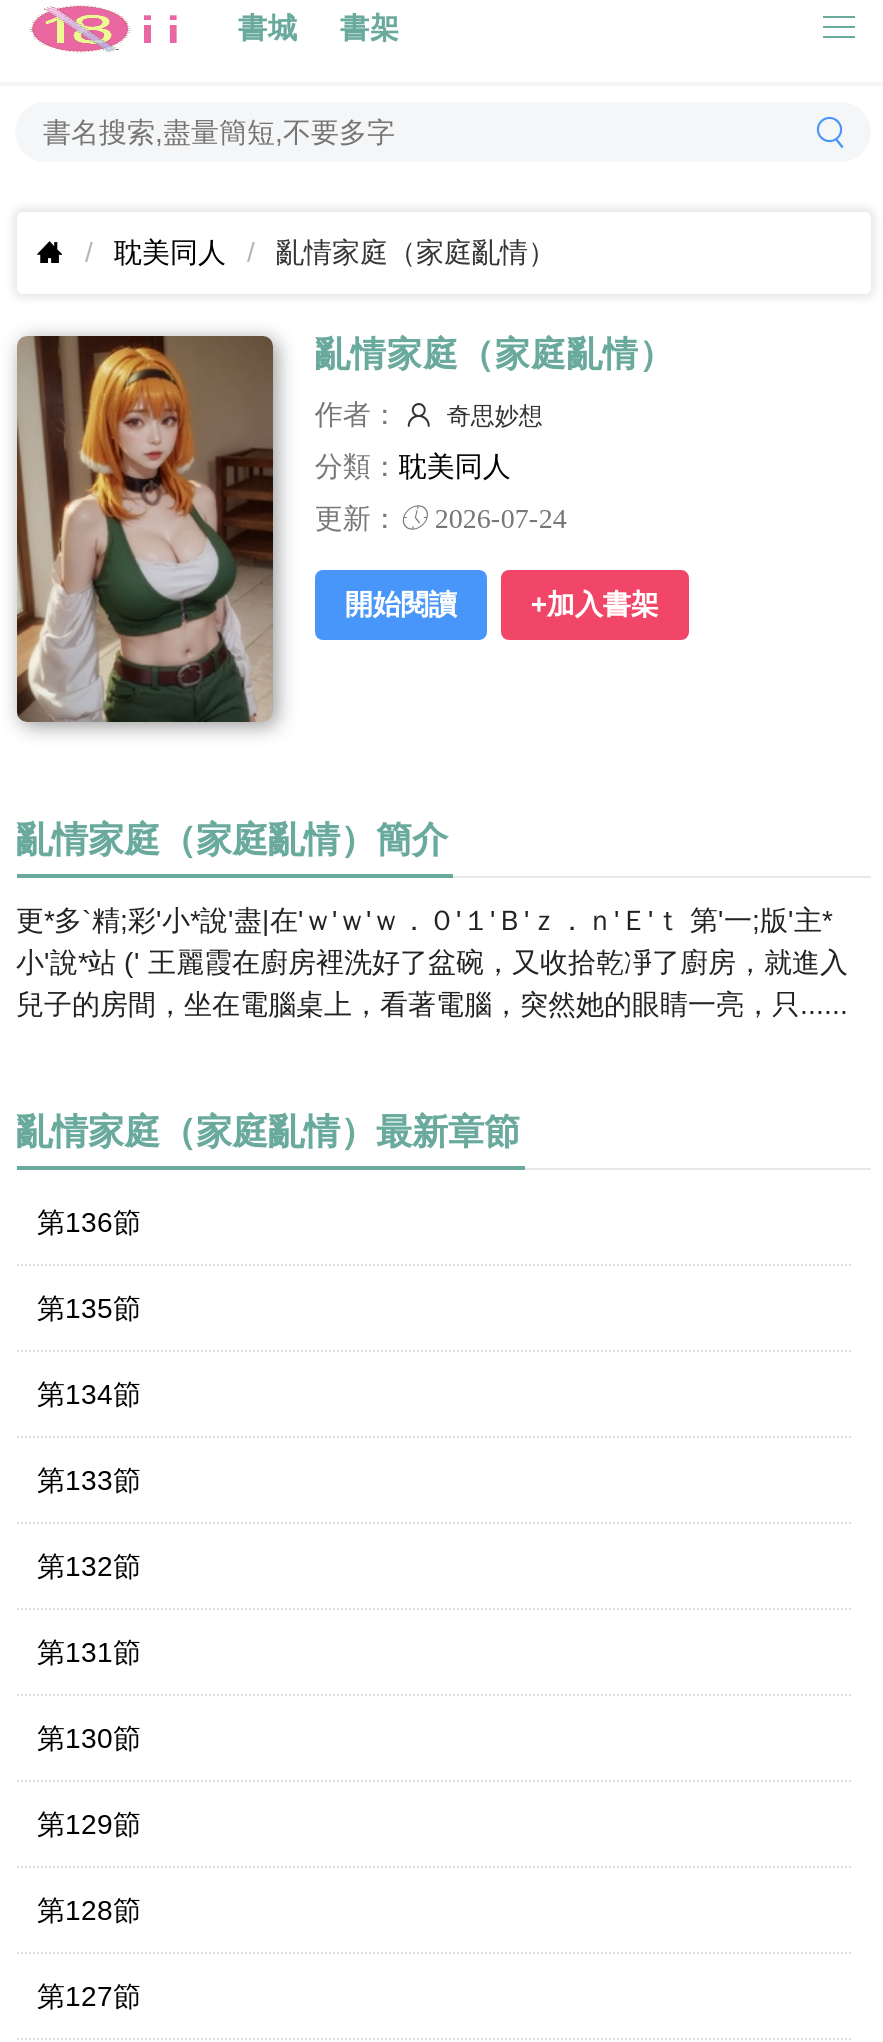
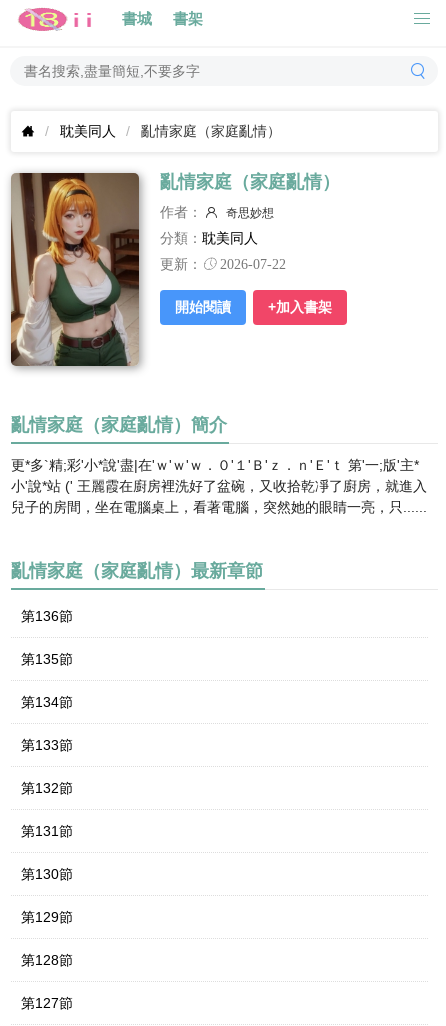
- 更新： 2026-07-24
+ 更新： 2026-07-22
